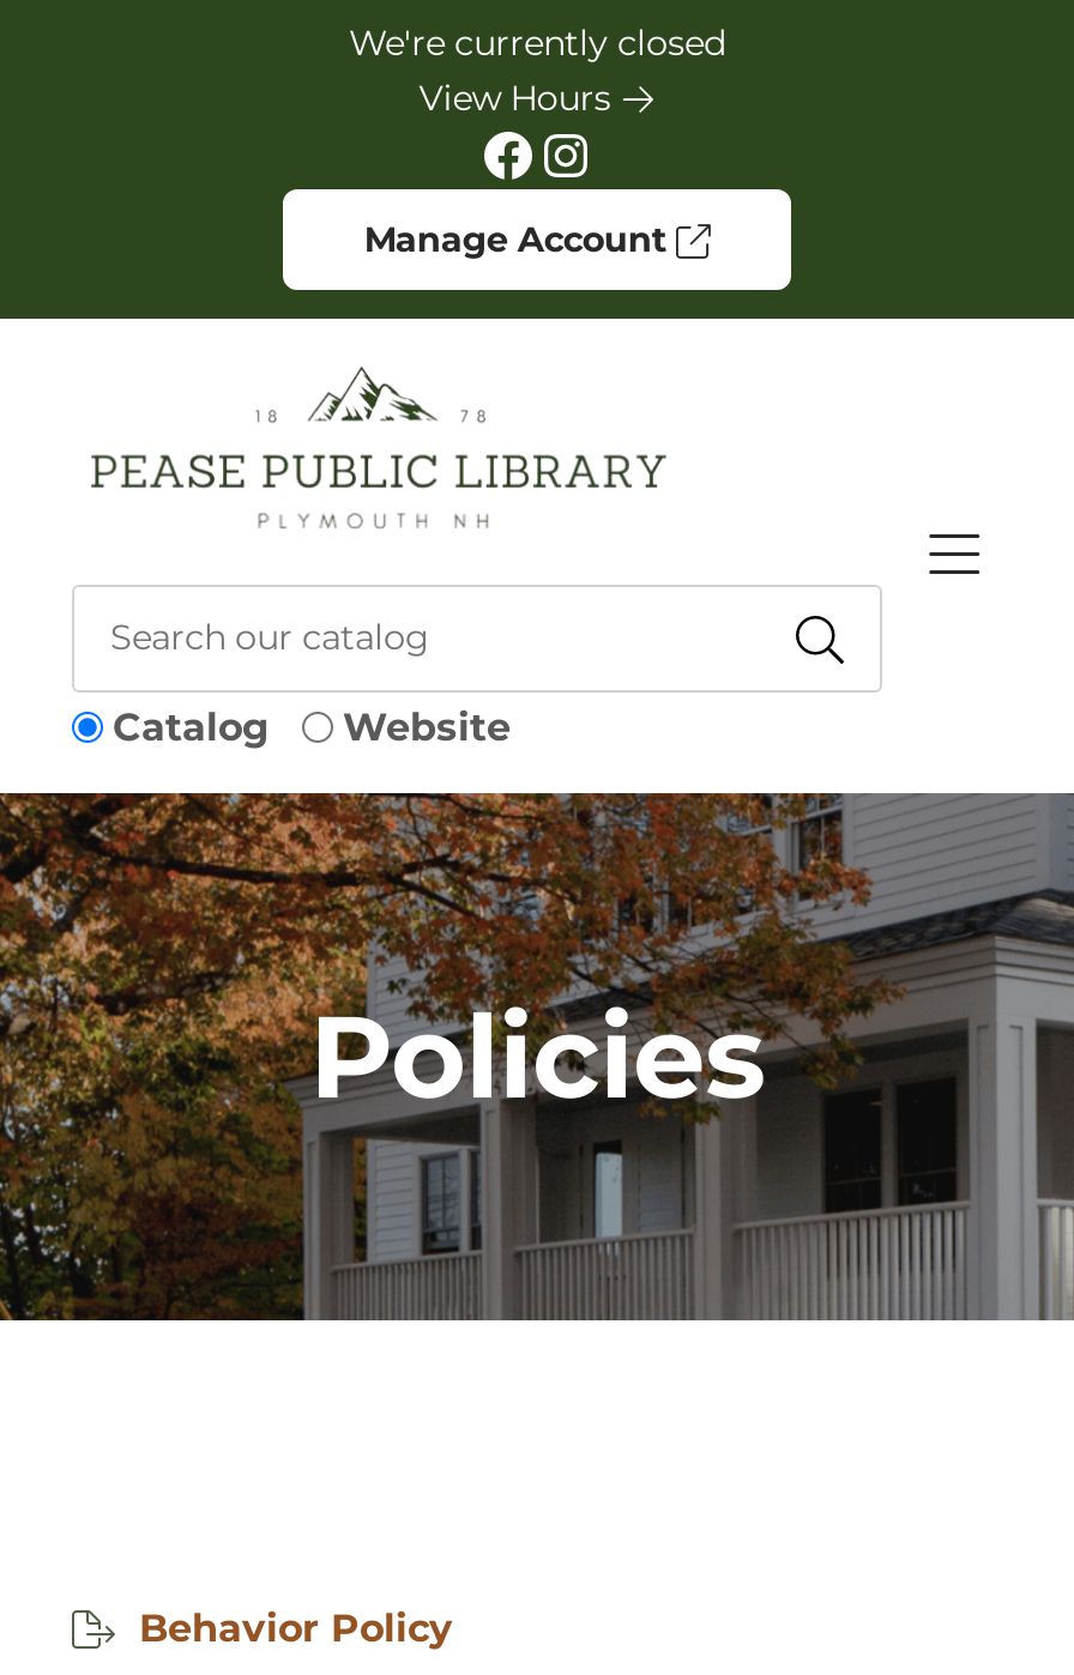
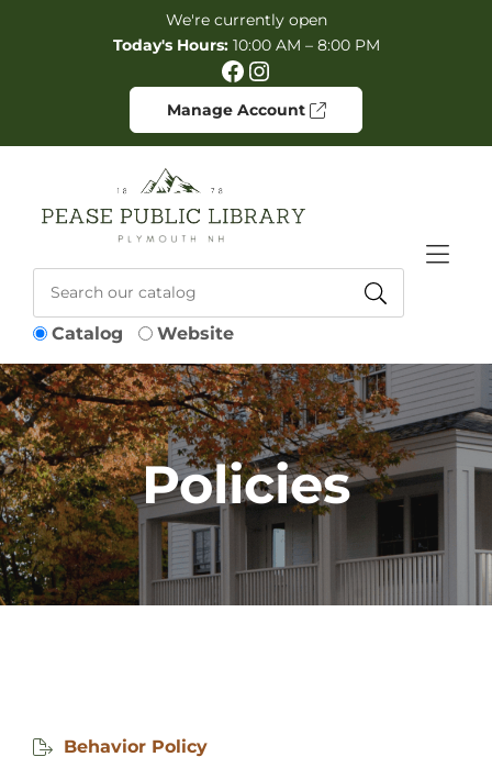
- We're currently closed
- View Hours
+ We're currently open
+ Today's Hours: 10:00 AM – 8:00 PM
